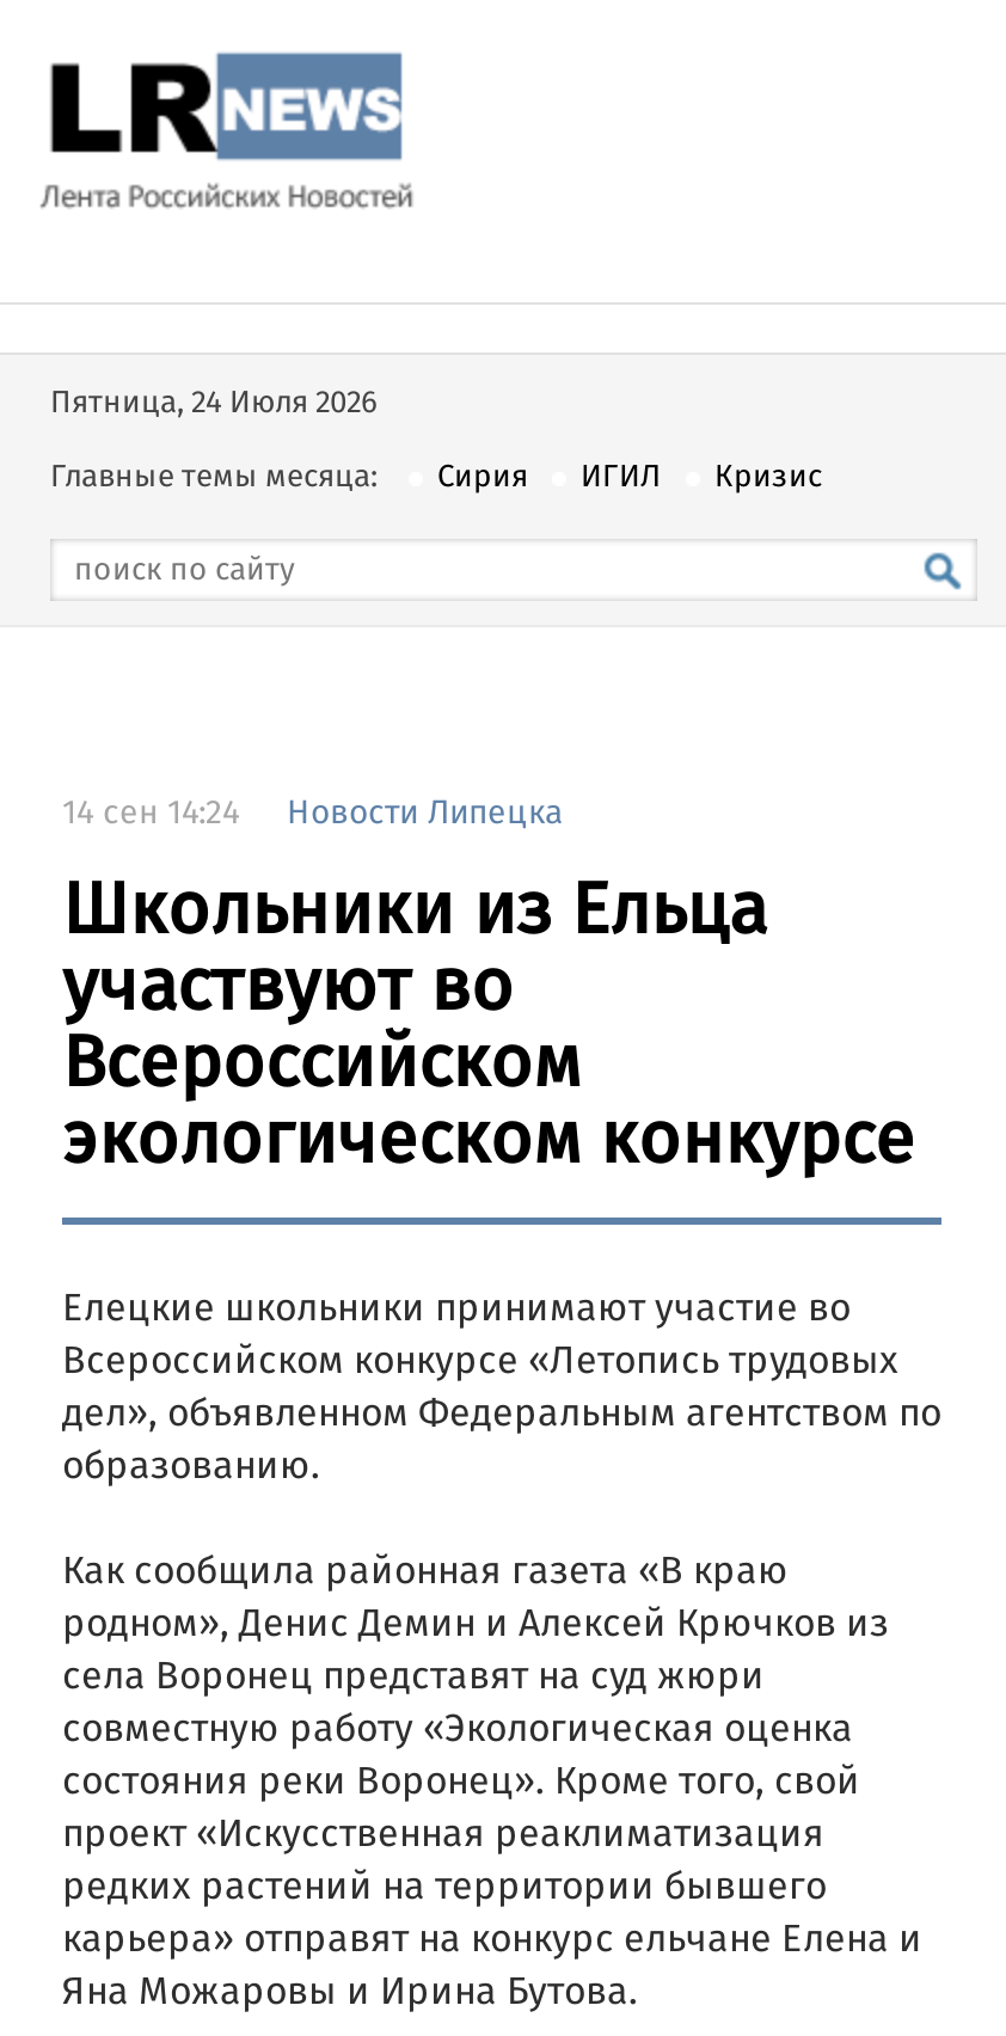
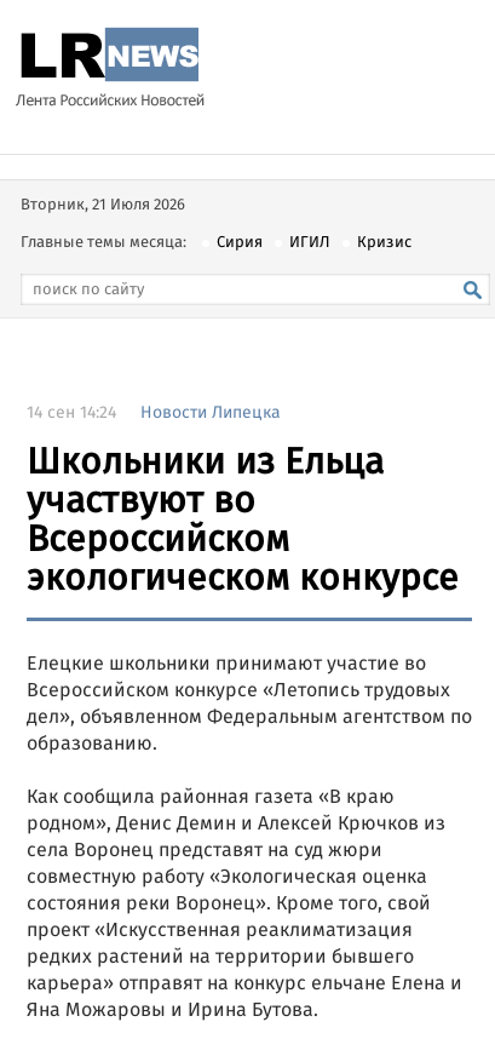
- Пятница, 24 Июля 2026
+ Вторник, 21 Июля 2026
